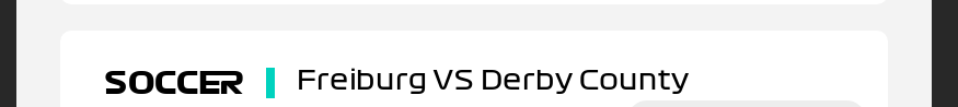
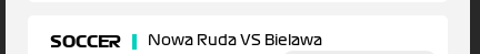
- Freiburg VS Derby County
+ Nowa Ruda VS Bielawa
